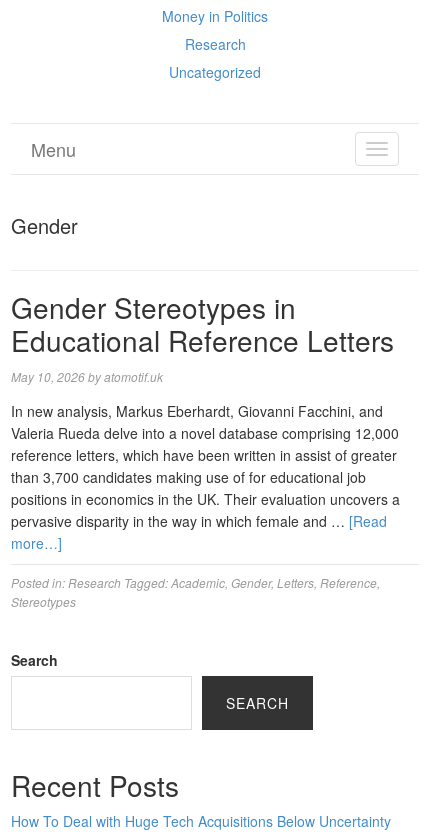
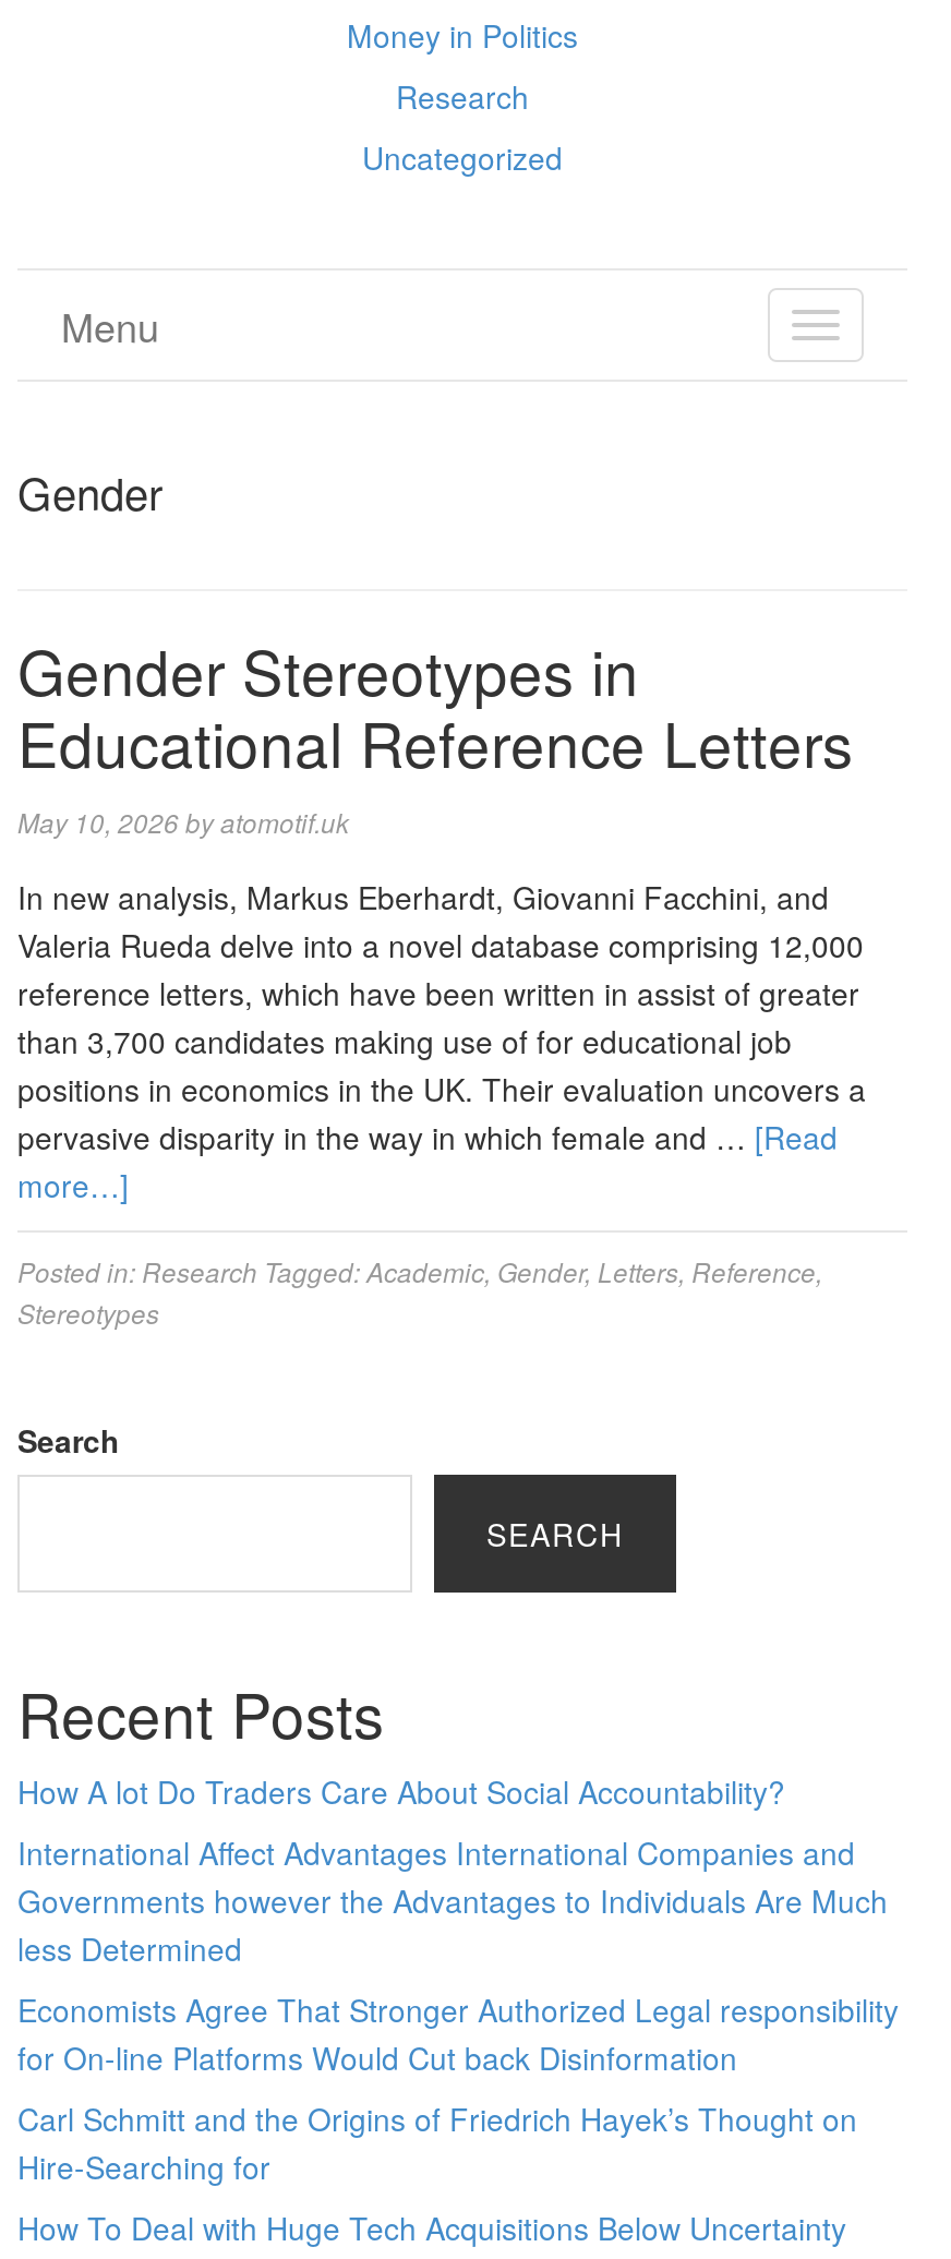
+ How A lot Do Traders Care About Social Accountability?
+ International Affect Advantages International Companies and
+ Governments however the Advantages to Individuals Are Much
+ less Determined
+ Economists Agree That Stronger Authorized Legal responsibility
+ for On-line Platforms Would Cut back Disinformation
+ Carl Schmitt and the Origins of Friedrich Hayek’s Thought on
+ Hire-Searching for
